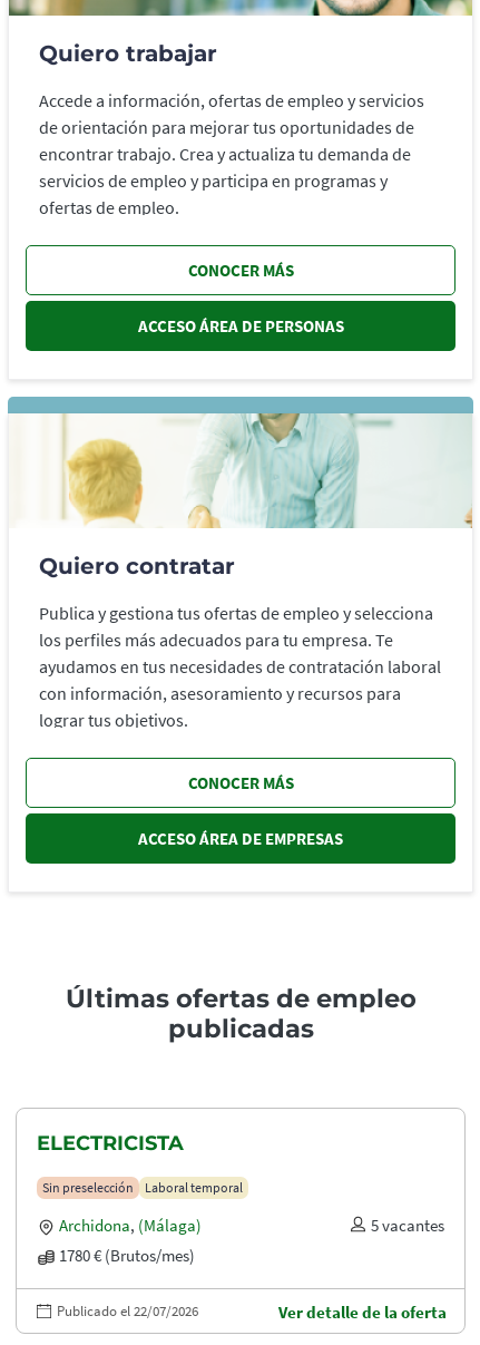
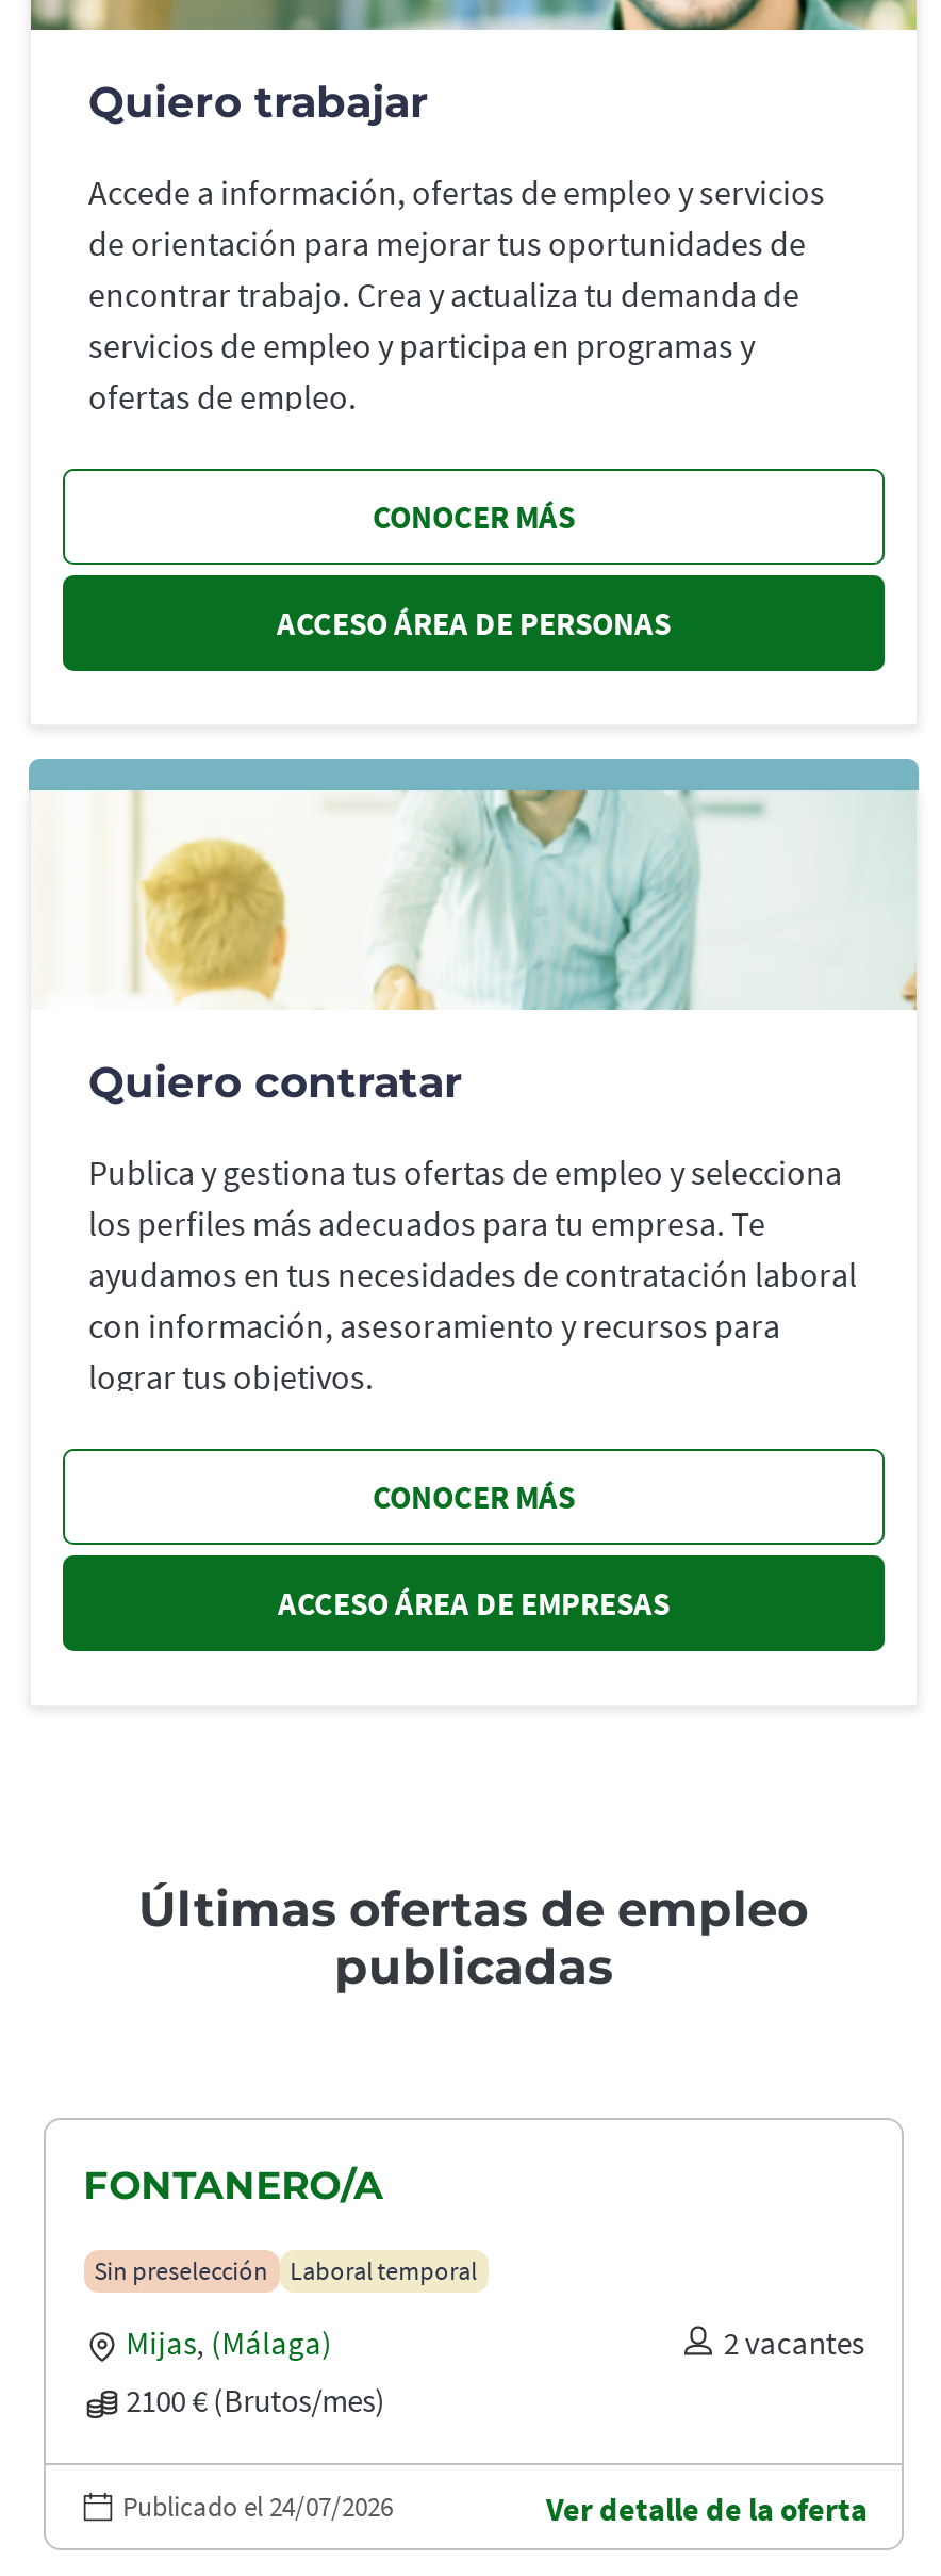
- ELECTRICISTA
+ FONTANERO/A

- Archidona, (Málaga)
+ Mijas, (Málaga)

- 5 vacantes
+ 2 vacantes

- 1780 € (Brutos/mes)
+ 2100 € (Brutos/mes)

- Publicado el 22/07/2026
+ Publicado el 24/07/2026
